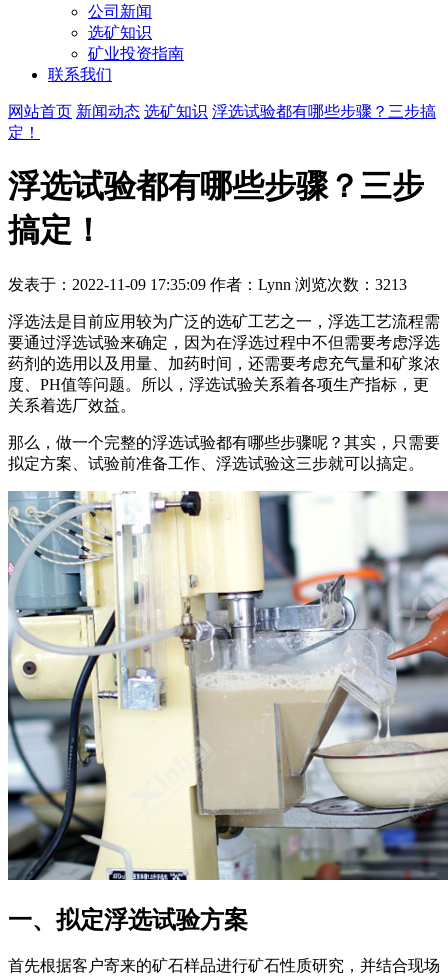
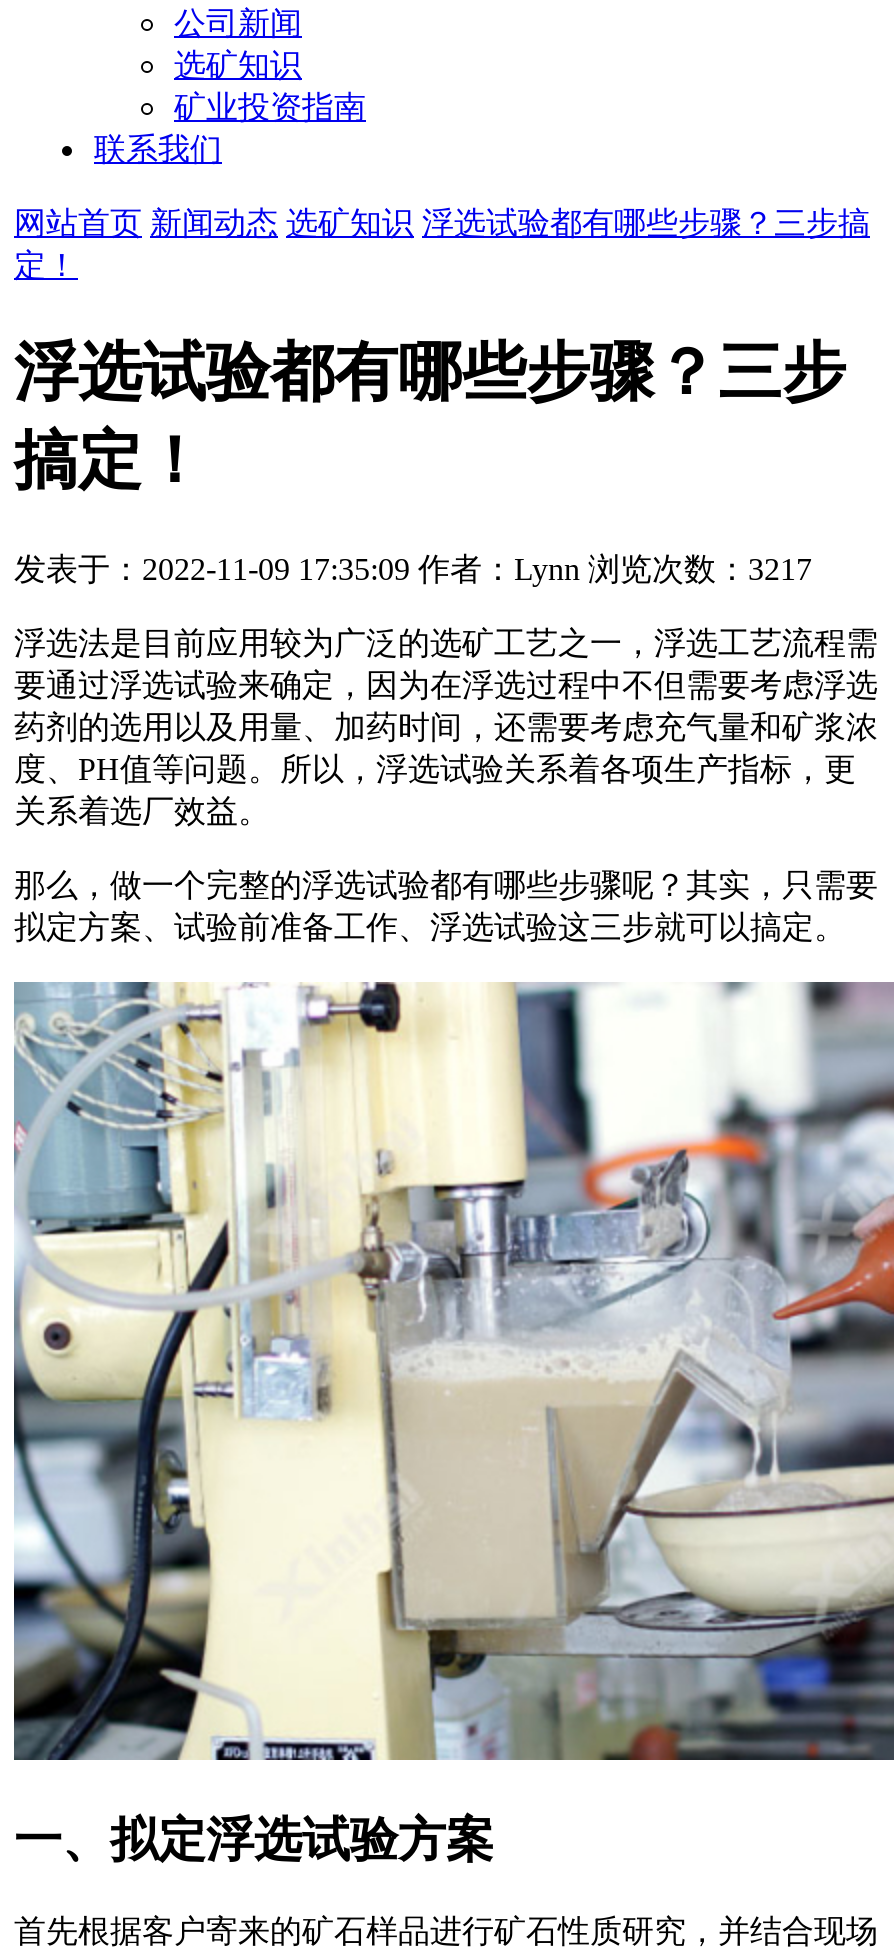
- 发表于：2022-11-09 17:35:09 作者：Lynn 浏览次数：3213
+ 发表于：2022-11-09 17:35:09 作者：Lynn 浏览次数：3217
